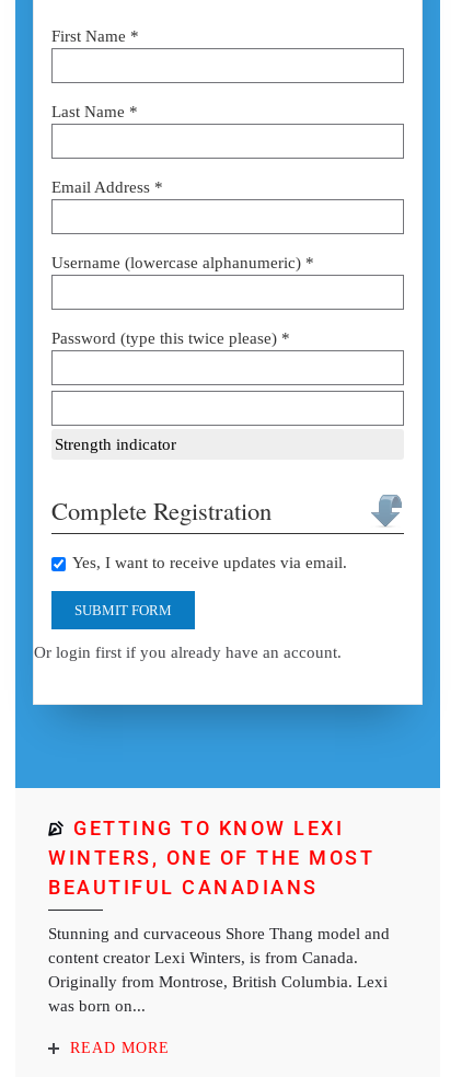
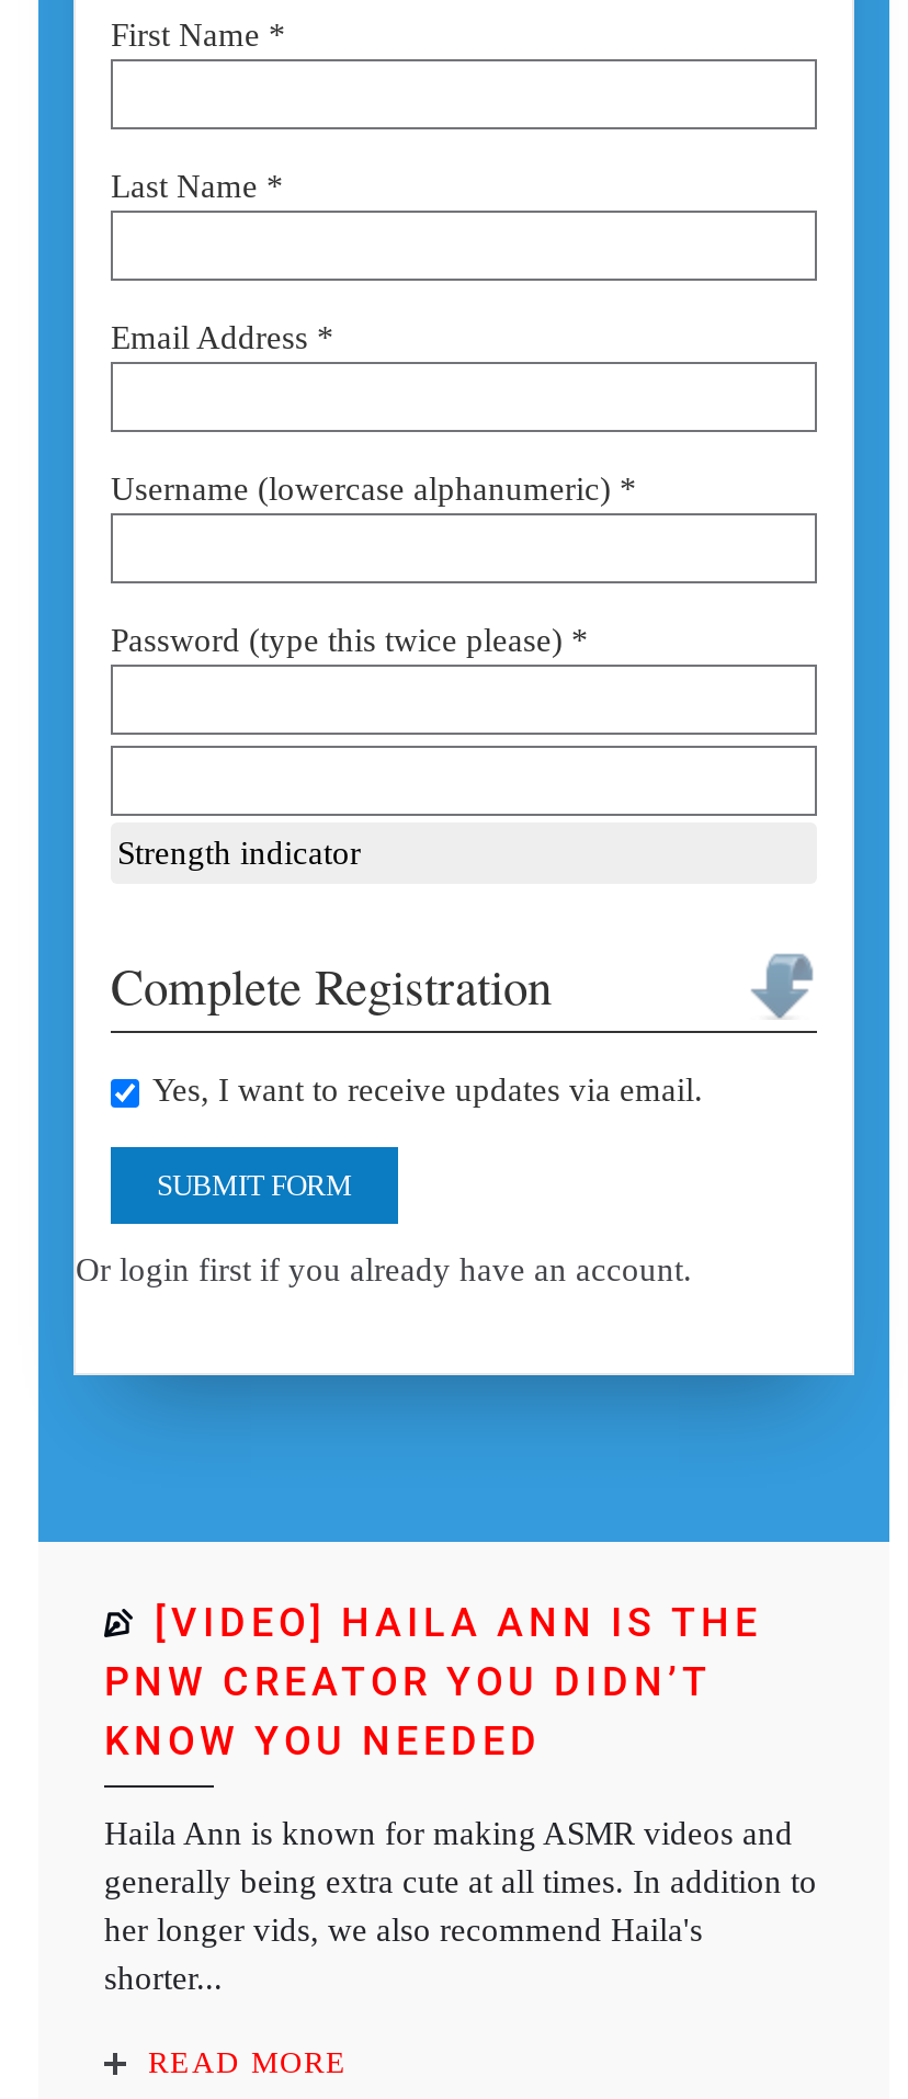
- GETTING TO KNOW LEXI
- WINTERS, ONE OF THE MOST
- BEAUTIFUL CANADIANS
+ [VIDEO] HAILA ANN IS THE
+ PNW CREATOR YOU DIDN’T
+ KNOW YOU NEEDED

- Stunning and curvaceous Shore Thang model and
- content creator Lexi Winters, is from Canada.
- Originally from Montrose, British Columbia. Lexi
- was born on...
+ Haila Ann is known for making ASMR videos and
+ generally being extra cute at all times. In addition to
+ her longer vids, we also recommend Haila's
+ shorter...
